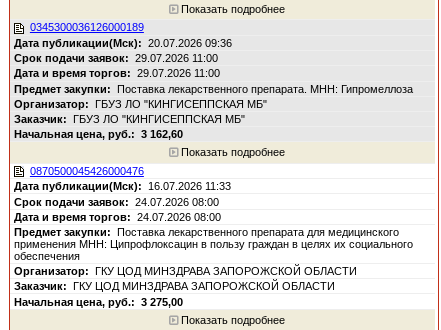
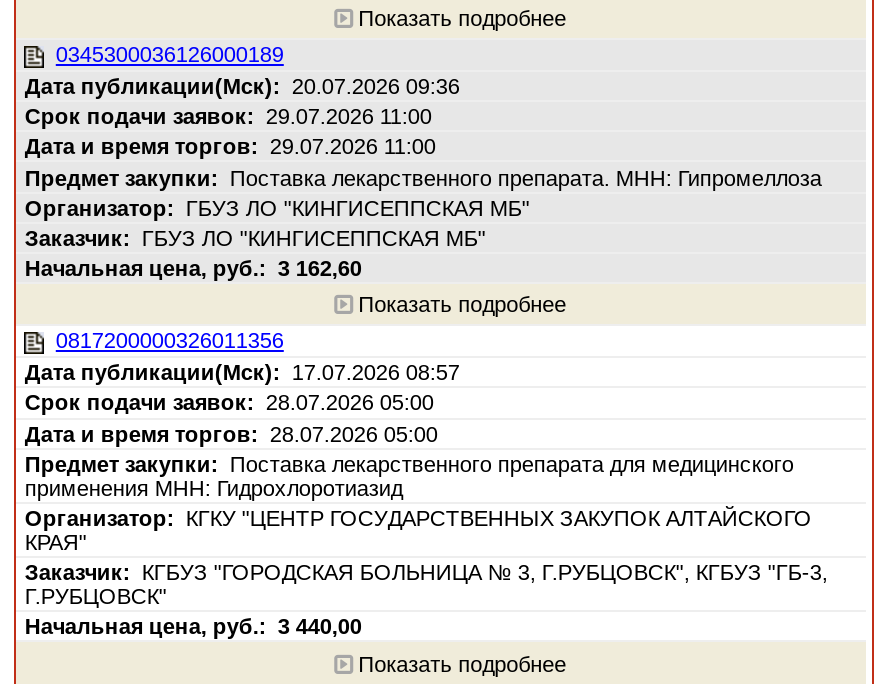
- 0870500045426000476
+ 0817200000326011356

- 16.07.2026 11:33
+ 17.07.2026 08:57

- 24.07.2026 08:00
+ 28.07.2026 05:00

- 24.07.2026 08:00
+ 28.07.2026 05:00

- применения МНН: Ципрофлоксацин в пользу граждан в целях их социального
- обеспечения
- ГКУ ЦОД МИНЗДРАВА ЗАПОРОЖСКОЙ ОБЛАСТИ
- ГКУ ЦОД МИНЗДРАВА ЗАПОРОЖСКОЙ ОБЛАСТИ
- 3 275,00
+ применения МНН: Гидрохлоротиазид
+ КГКУ "ЦЕНТР ГОСУДАРСТВЕННЫХ ЗАКУПОК АЛТАЙСКОГО
+ КРАЯ"
+ КГБУЗ "ГОРОДСКАЯ БОЛЬНИЦА № 3, Г.РУБЦОВСК", КГБУЗ "ГБ-3,
+ Г.РУБЦОВСК"
+ 3 440,00
